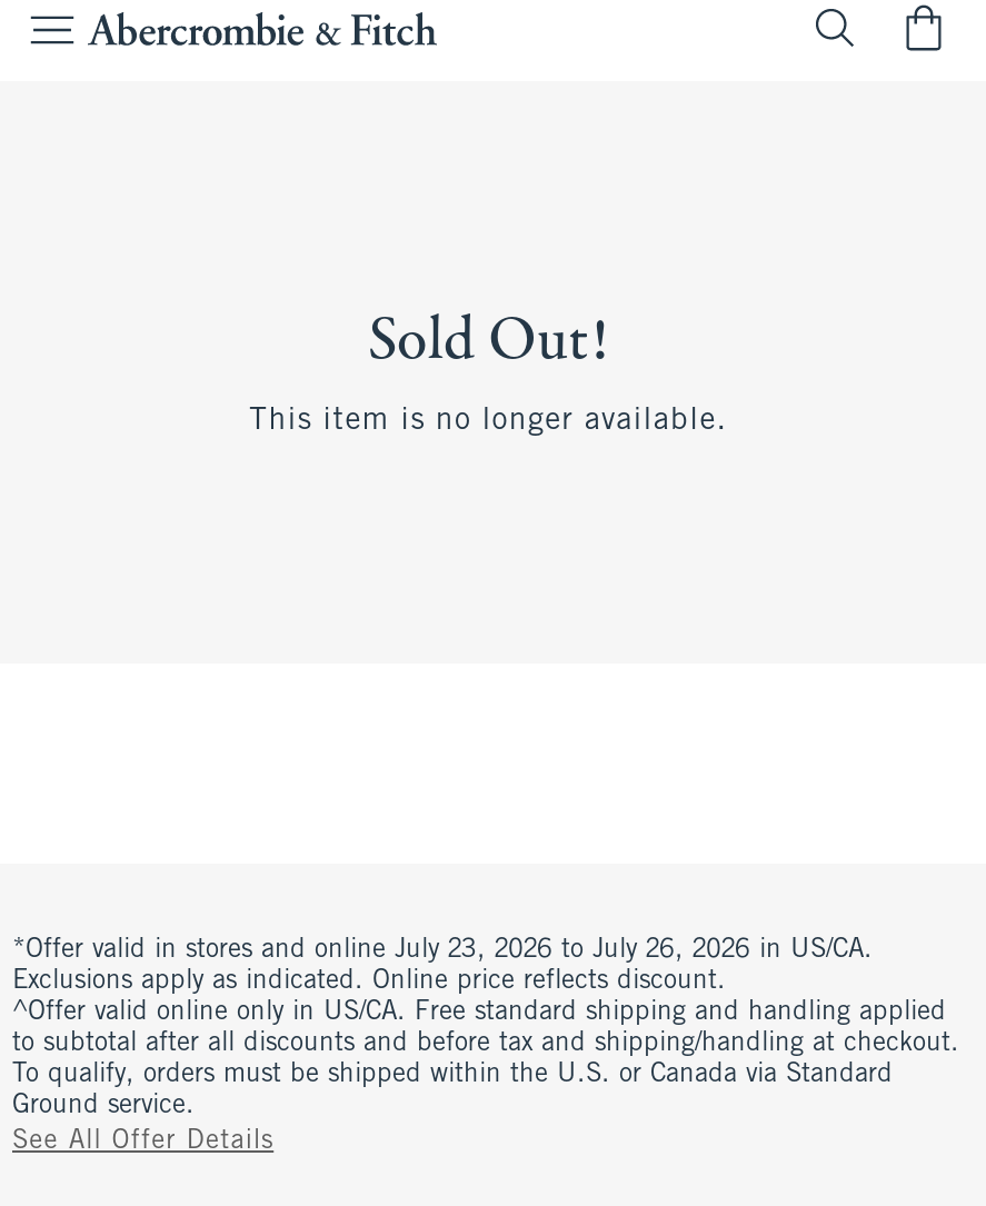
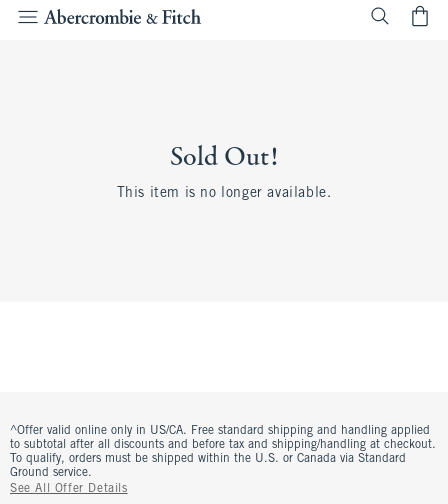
- *Offer valid in stores and online July 23, 2026 to July 26, 2026 in US/CA.
- Exclusions apply as indicated. Online price reflects discount.
